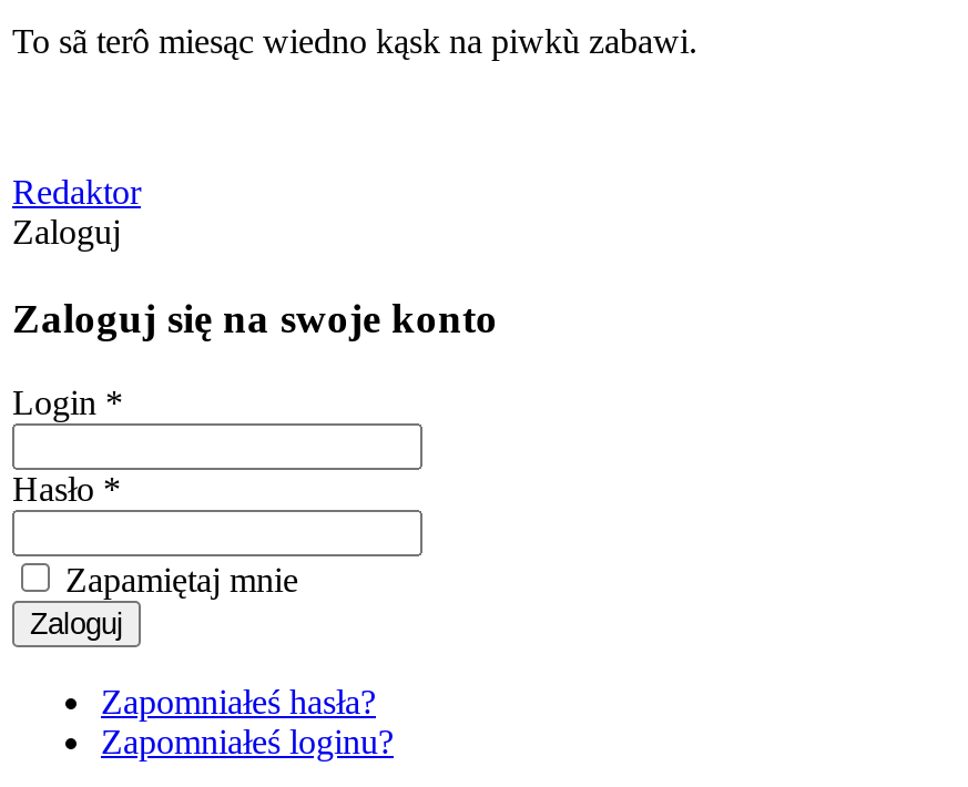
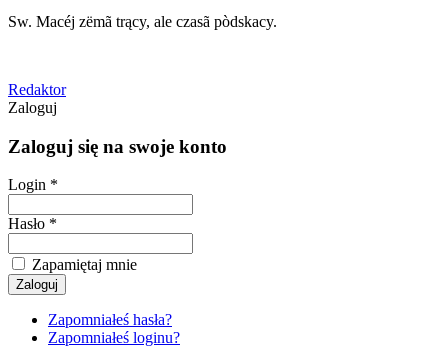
- To sã terô miesąc wiedno kąsk na piwkù zabawi.
+ Sw. Macéj zëmã trący, ale czasã pòdskacy.
